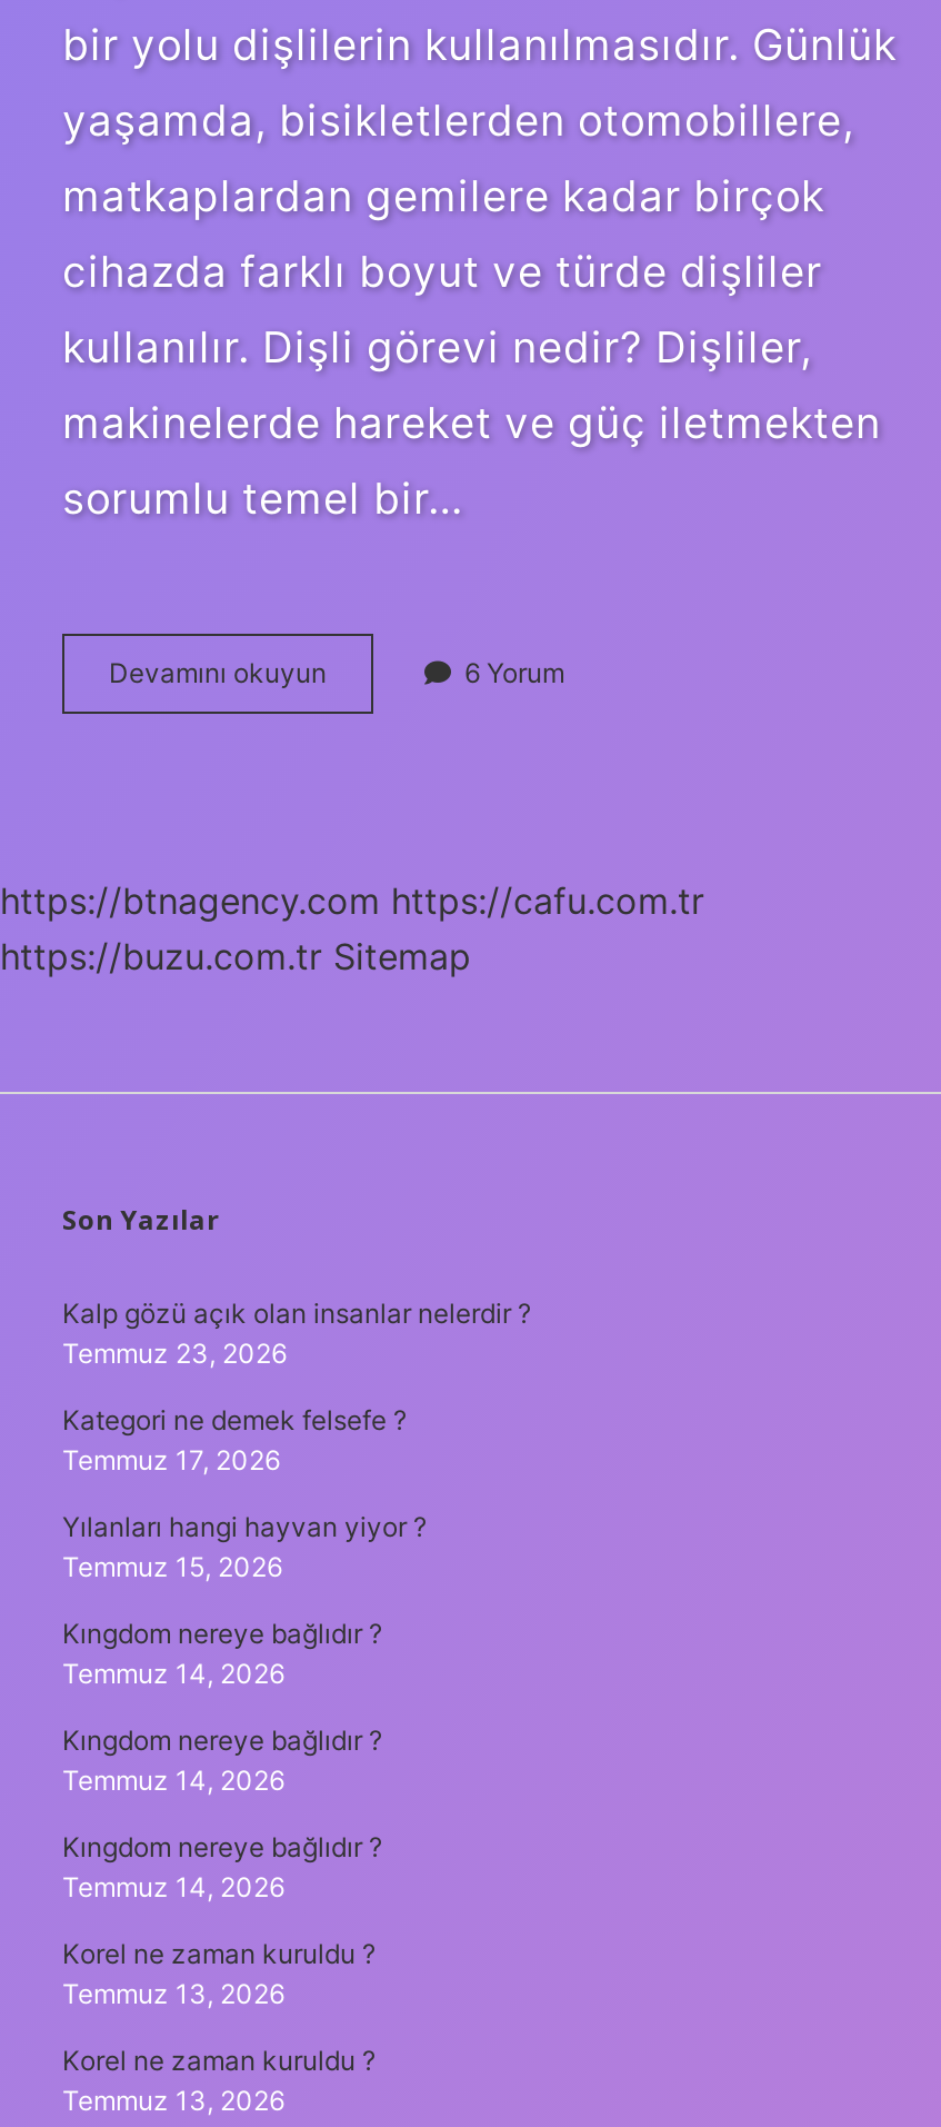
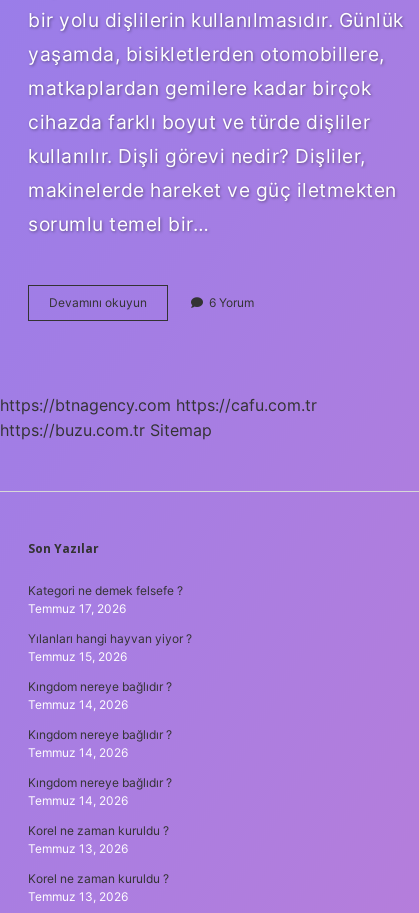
- Kalp gözü açık olan insanlar nelerdir ?
- Temmuz 23, 2026
